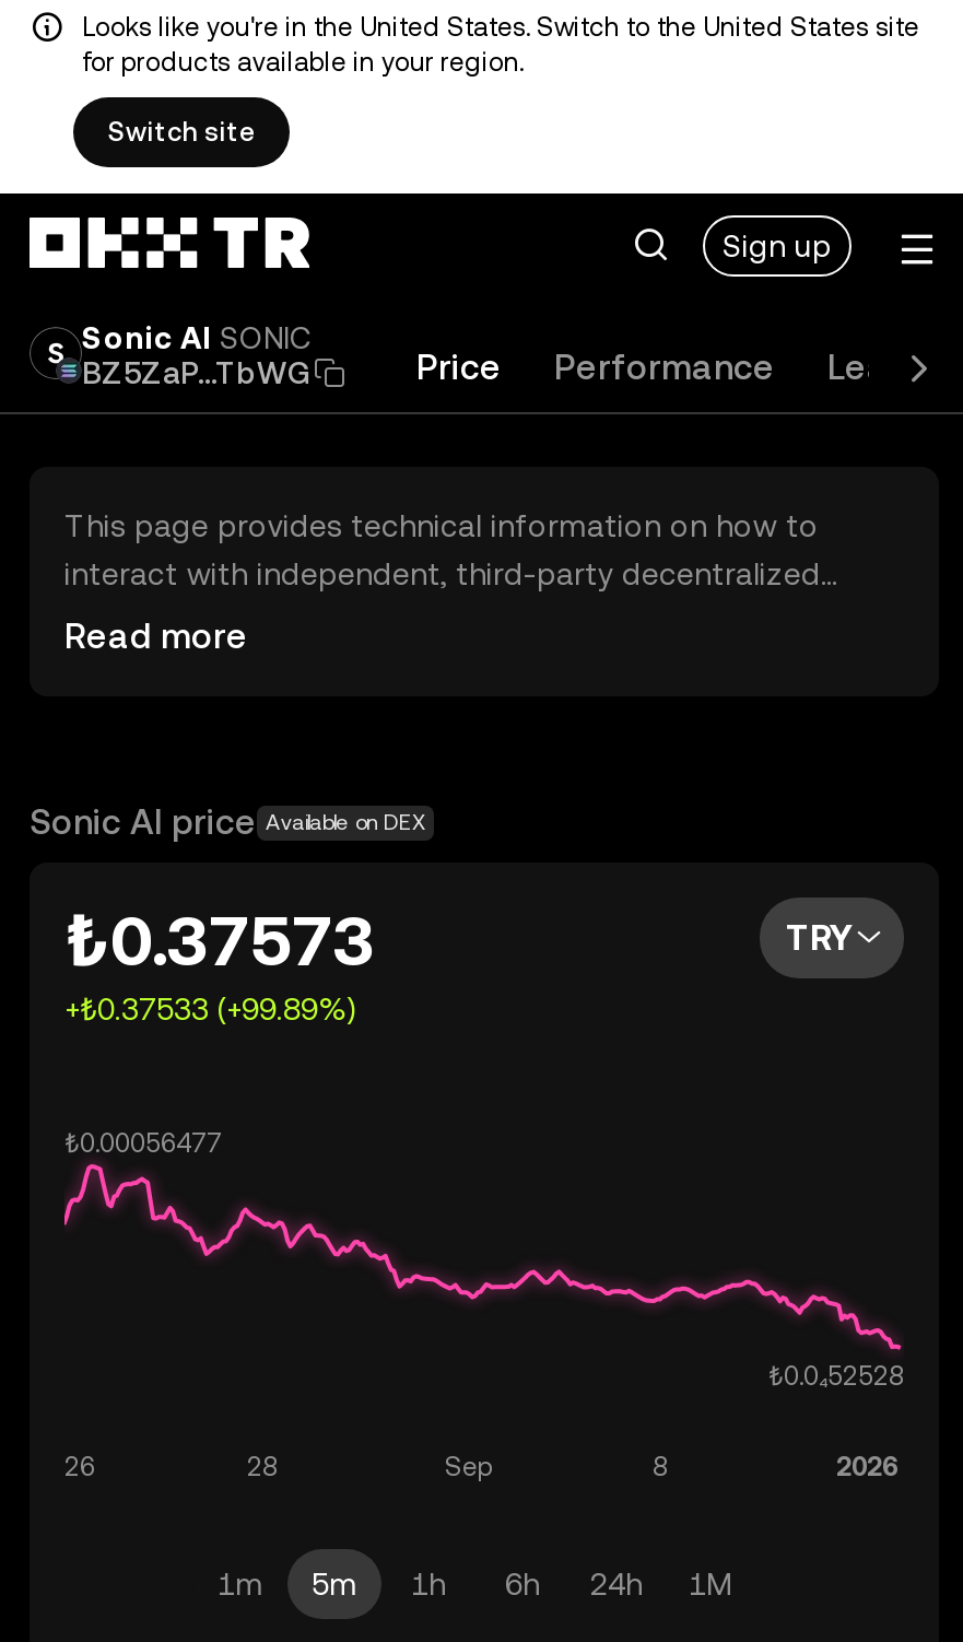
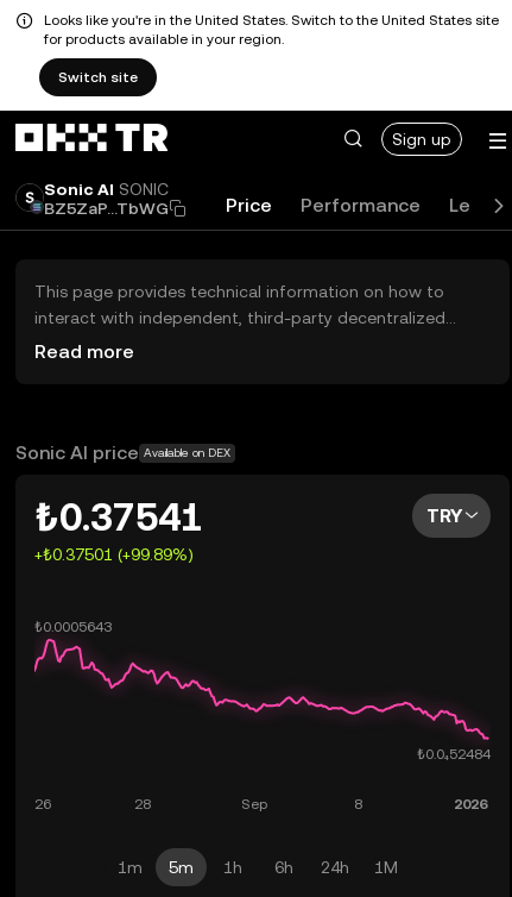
- ₺0.37573
+ ₺0.37541

- +₺0.37533 (+99.89%)
+ +₺0.37501 (+99.89%)
